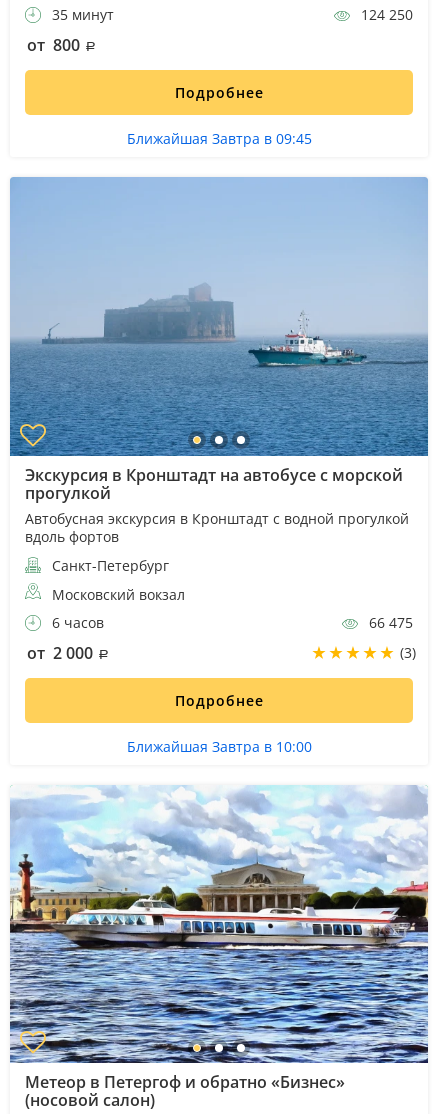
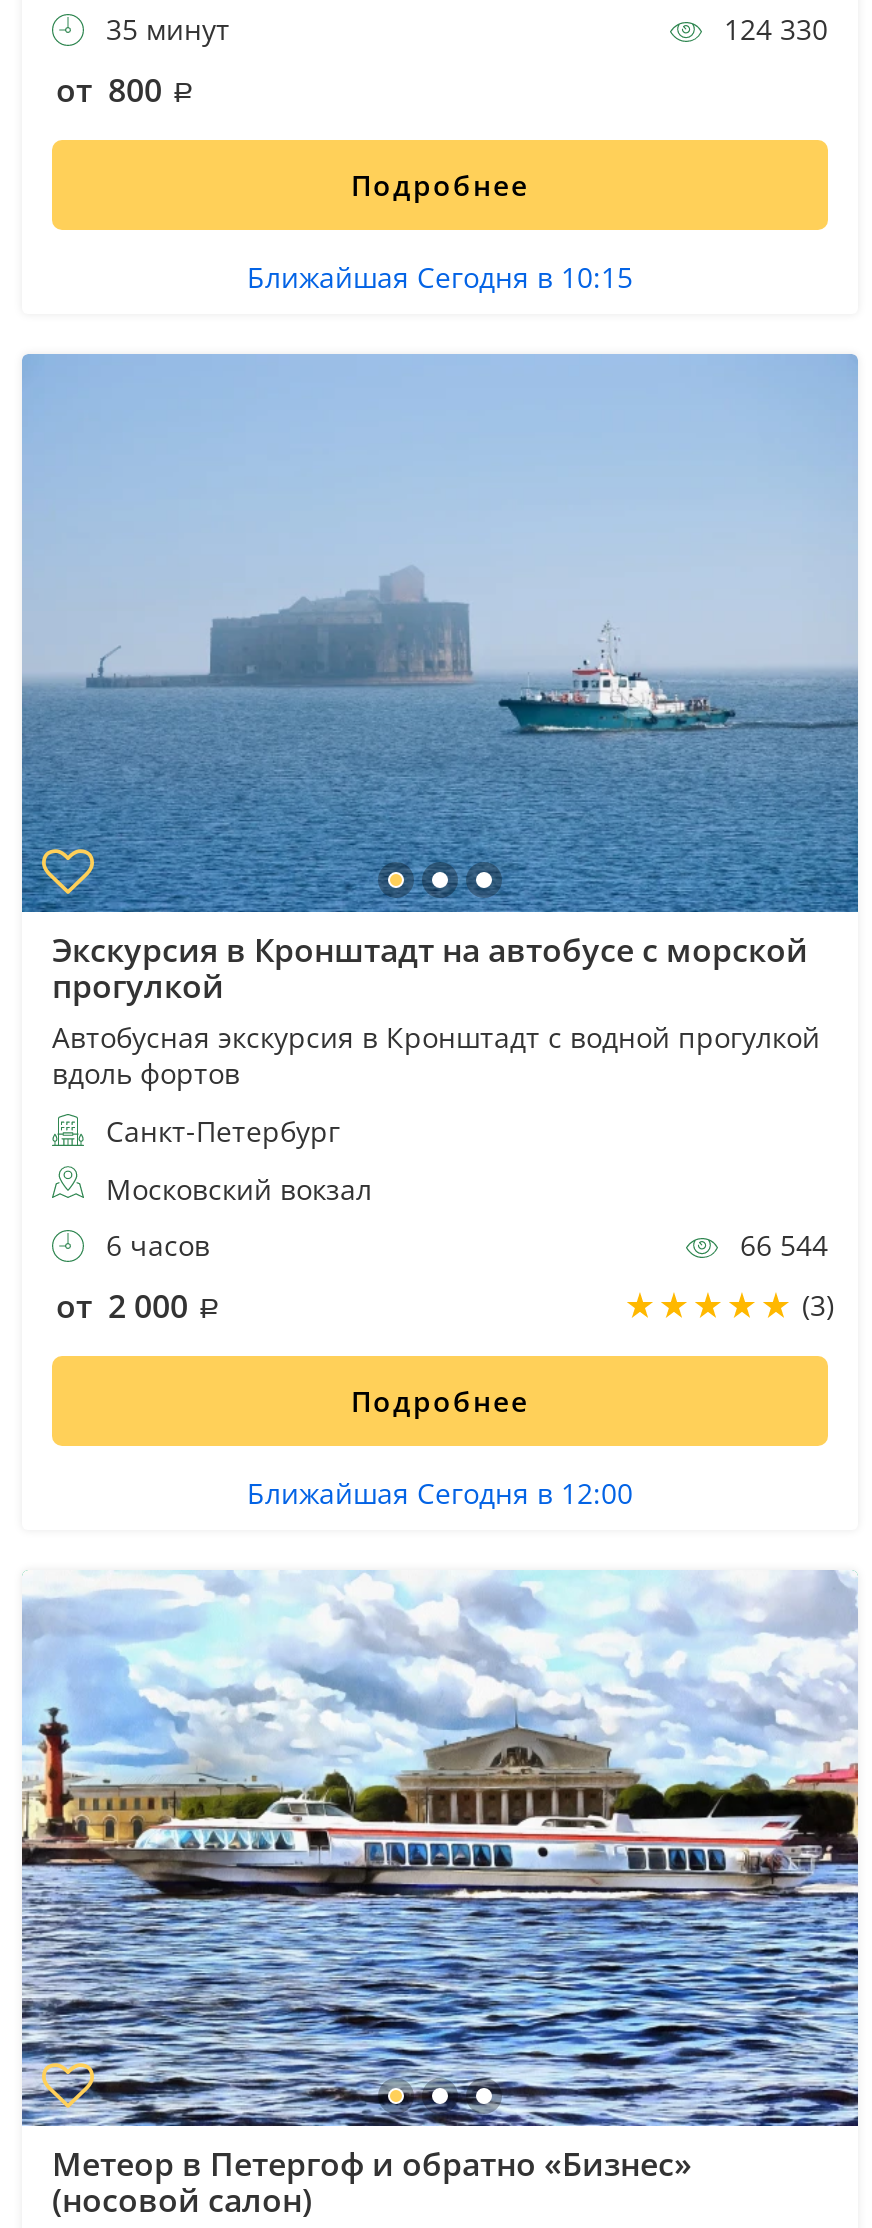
- 124 250
+ 124 330

- Ближайшая Завтра в 09:45
+ Ближайшая Сегодня в 10:15

- 66 475
+ 66 544

- Ближайшая Завтра в 10:00
+ Ближайшая Сегодня в 12:00
